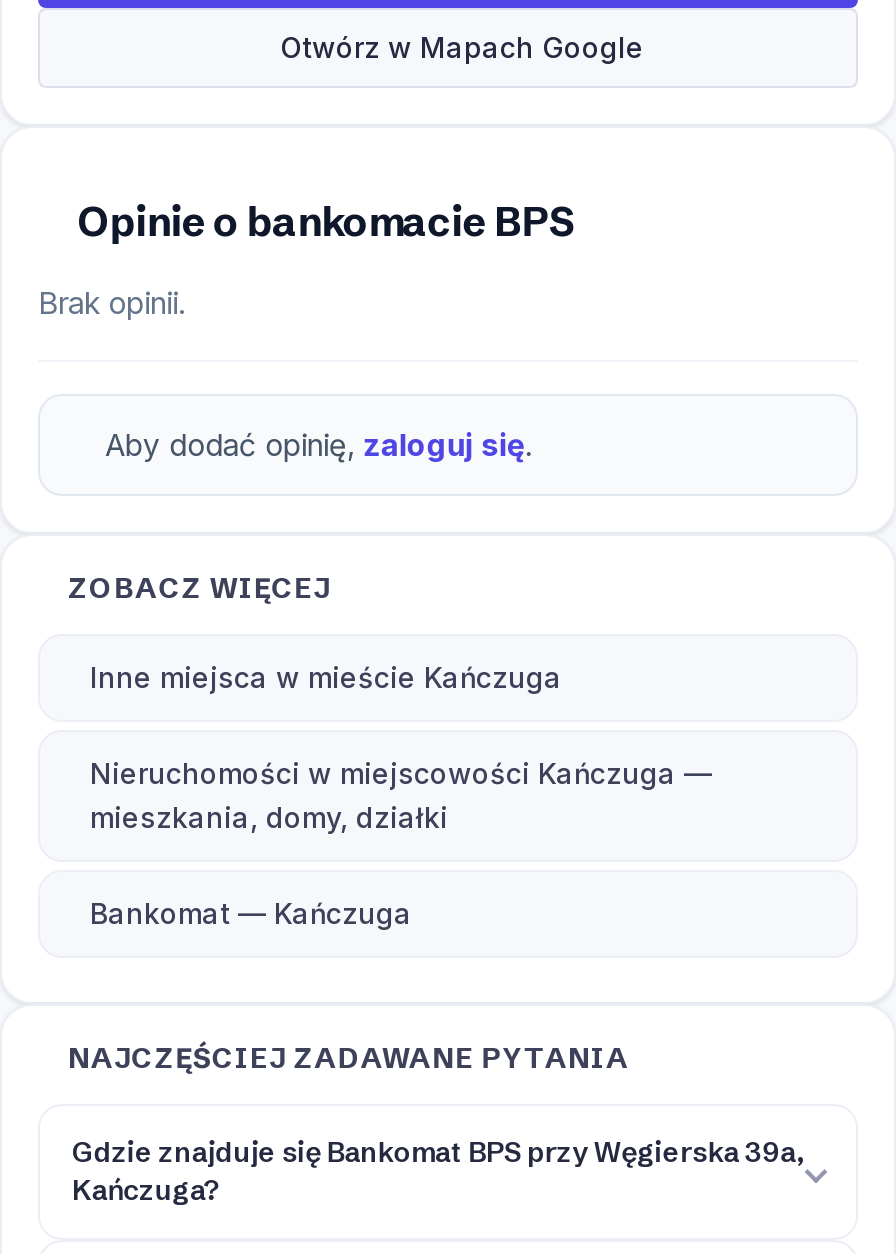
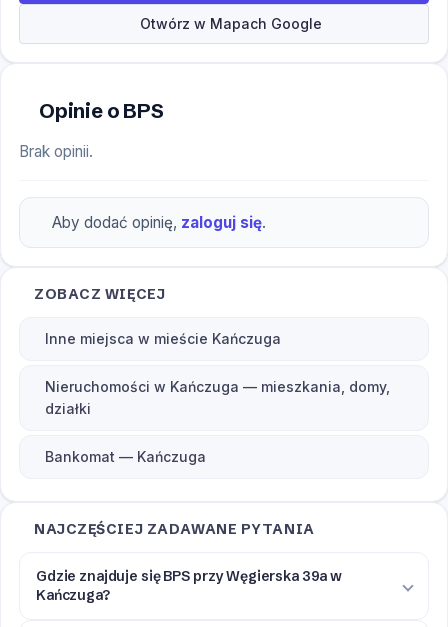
- Opinie o bankomacie BPS
+ Opinie o BPS

- Nieruchomości w miejscowości Kańczuga —
- mieszkania, domy, działki
+ Nieruchomości w Kańczuga — mieszkania, domy,
+ działki

- Gdzie znajduje się Bankomat BPS przy Węgierska 39a,
+ Gdzie znajduje się BPS przy Węgierska 39a w
